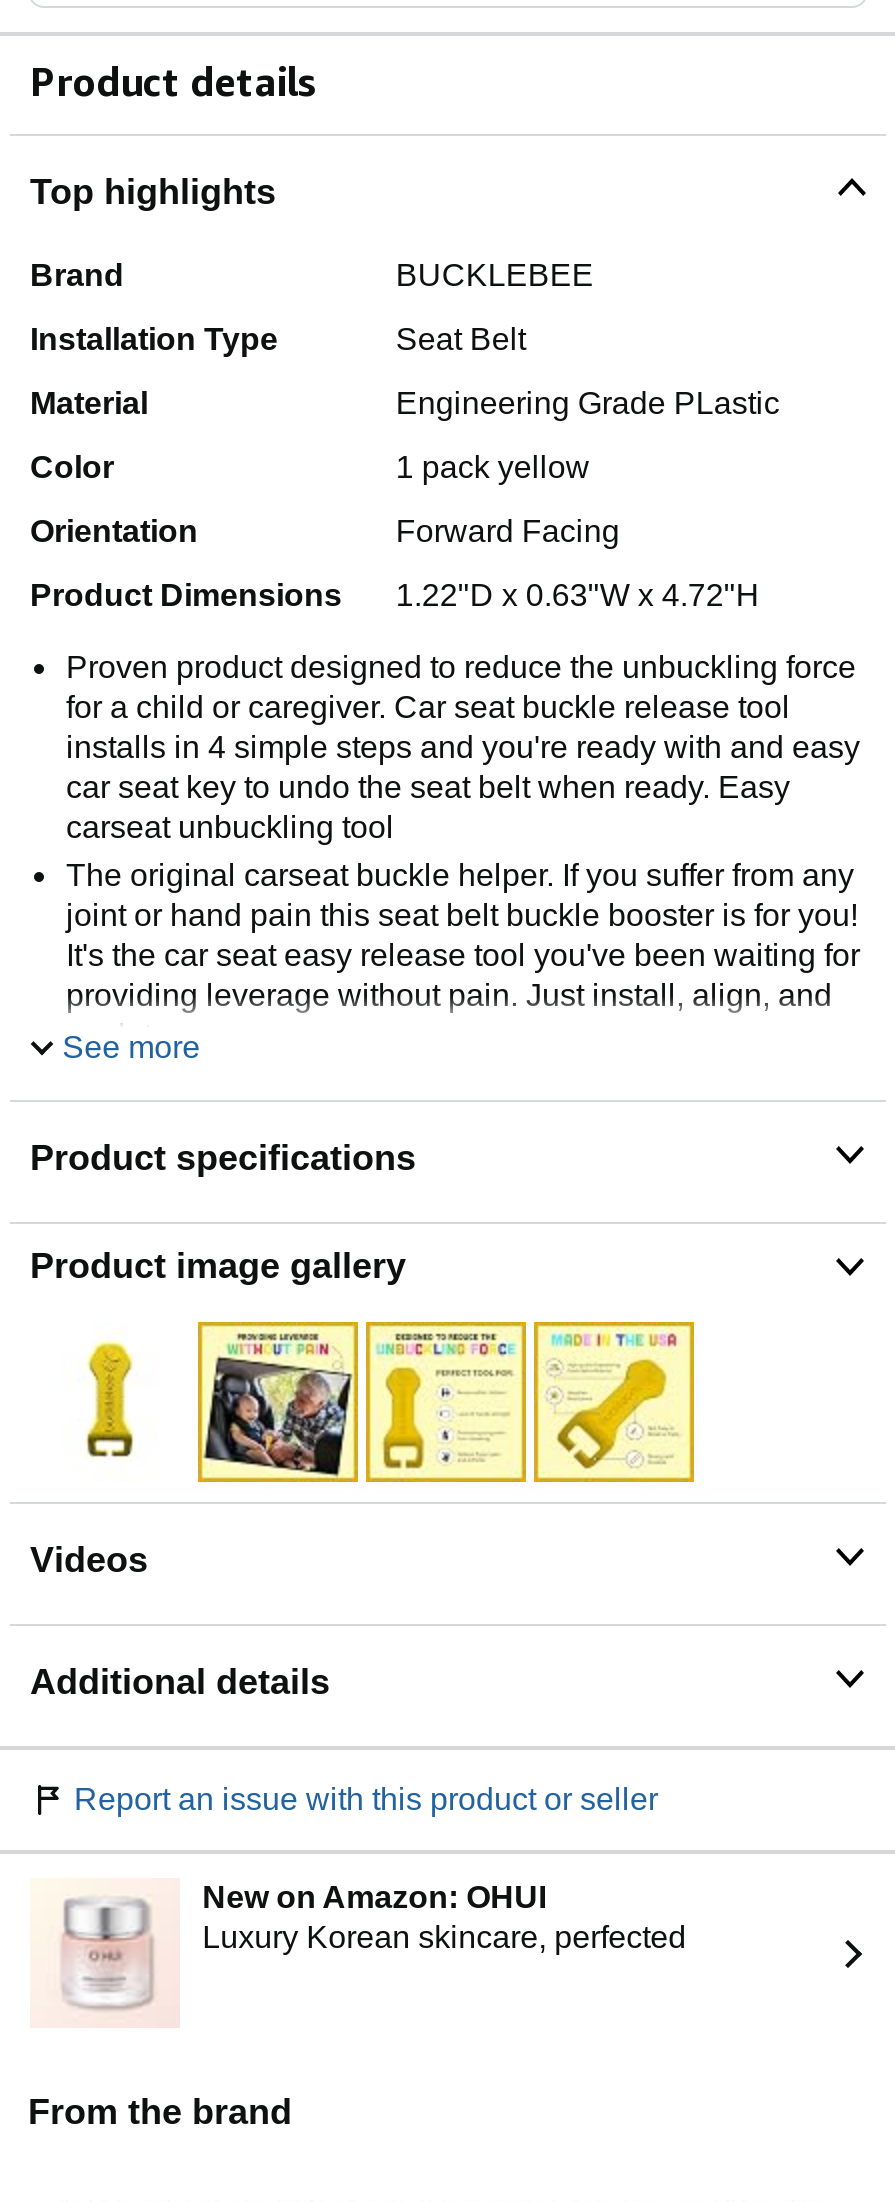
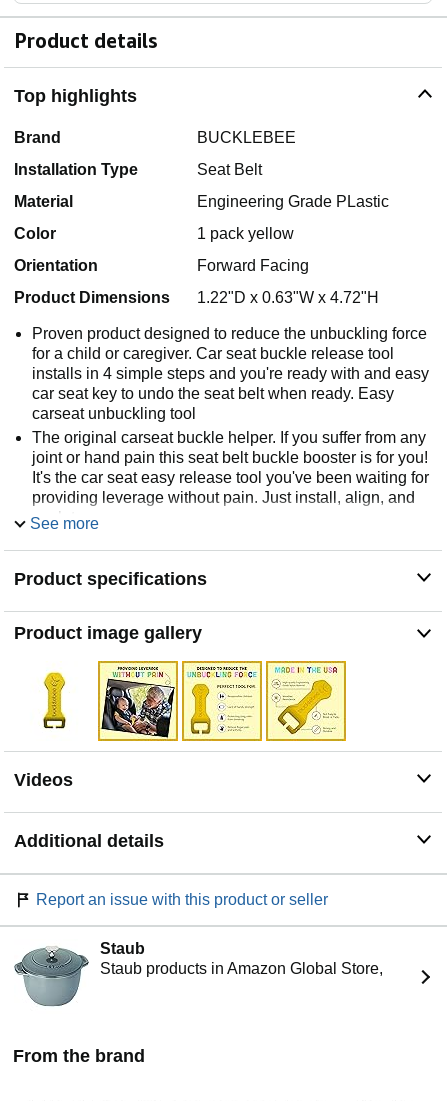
- [image]
- New on Amazon: OHUI
- Luxury Korean skincare, perfected
+ [image]
+ Staub
+ Staub products in Amazon Global Store,
